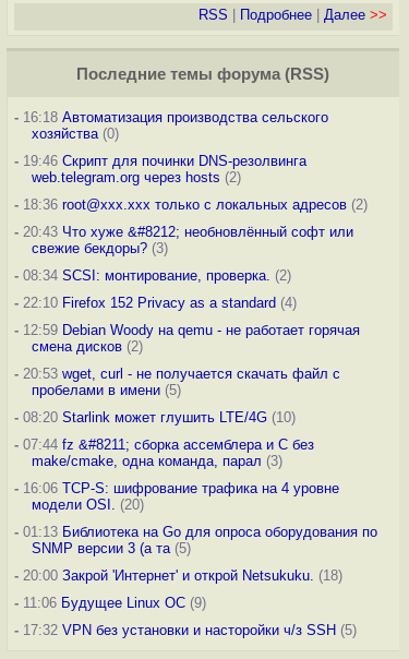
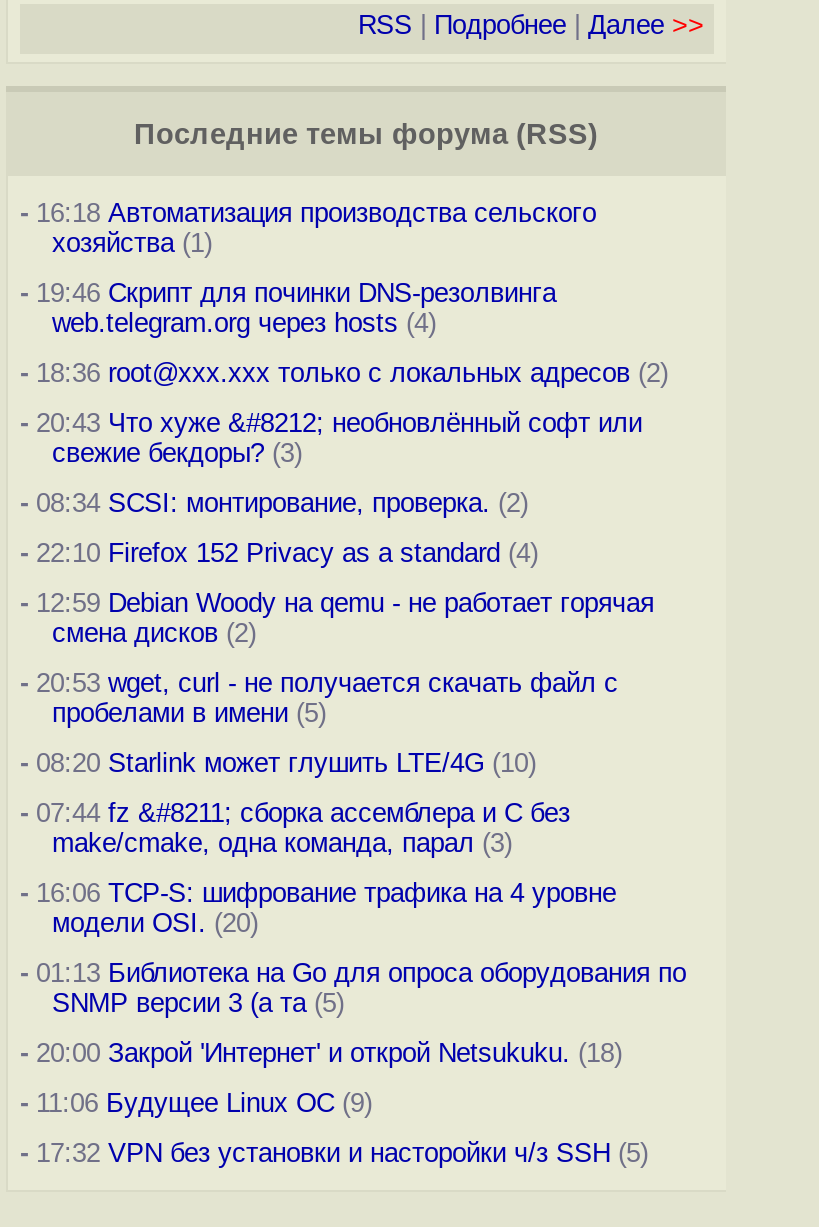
- хозяйства (0)
+ хозяйства (1)

- web.telegram.org через hosts (2)
+ web.telegram.org через hosts (4)
